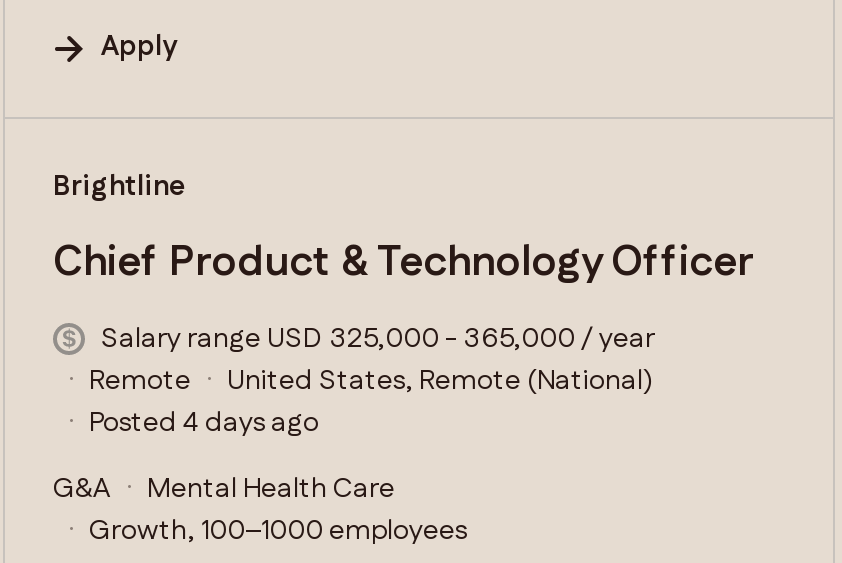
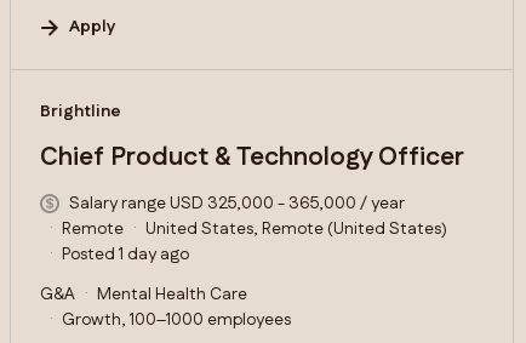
- United States, Remote (National)
- Posted 4 days ago
+ United States, Remote (United States)
+ Posted 1 day ago
